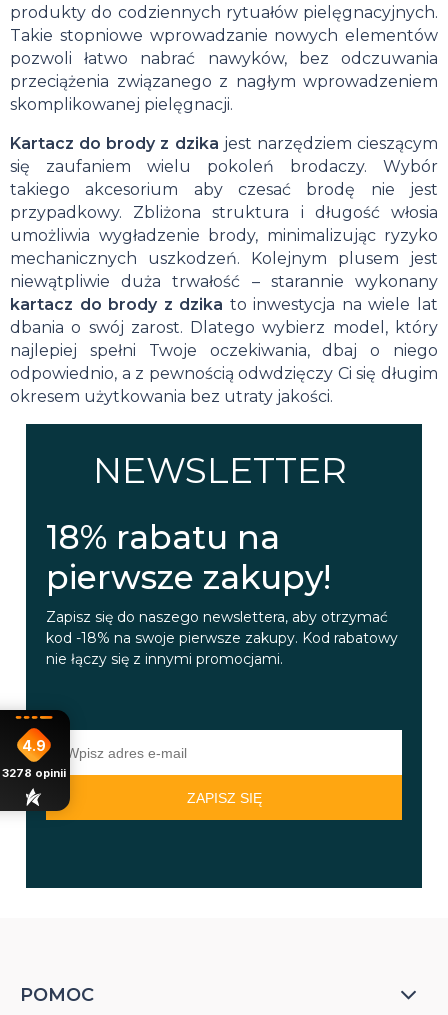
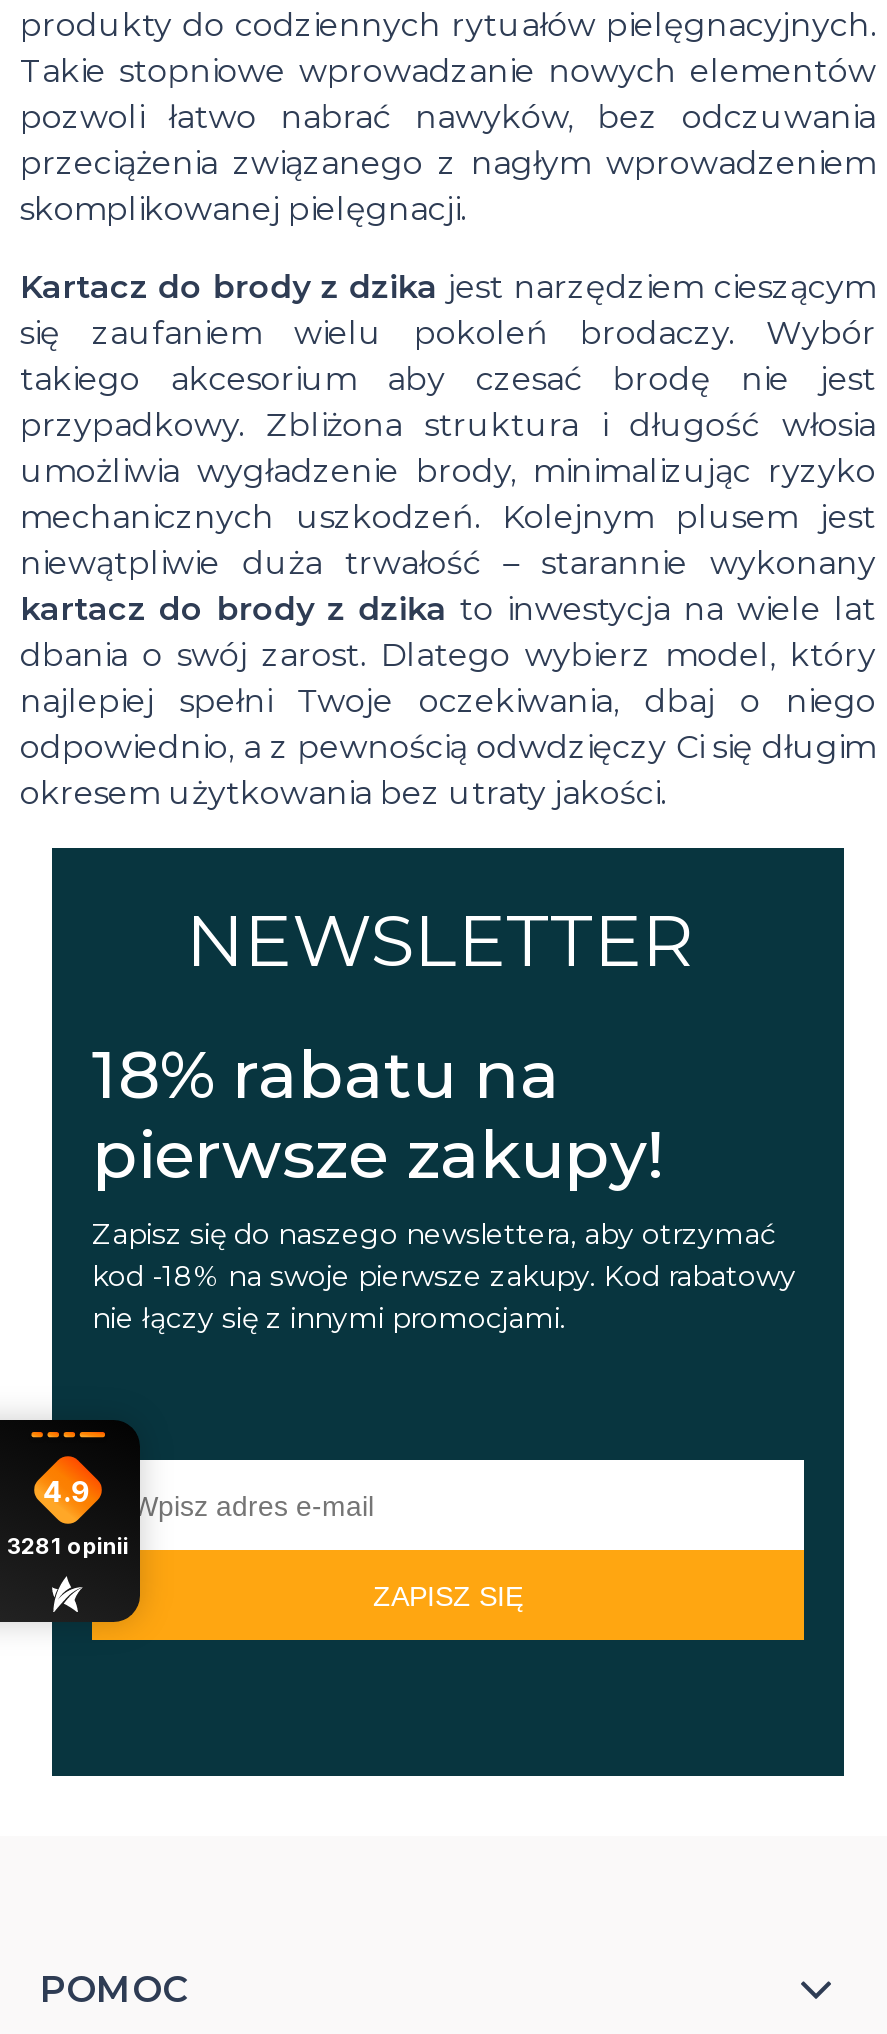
- 3278 opinii
+ 3281 opinii
